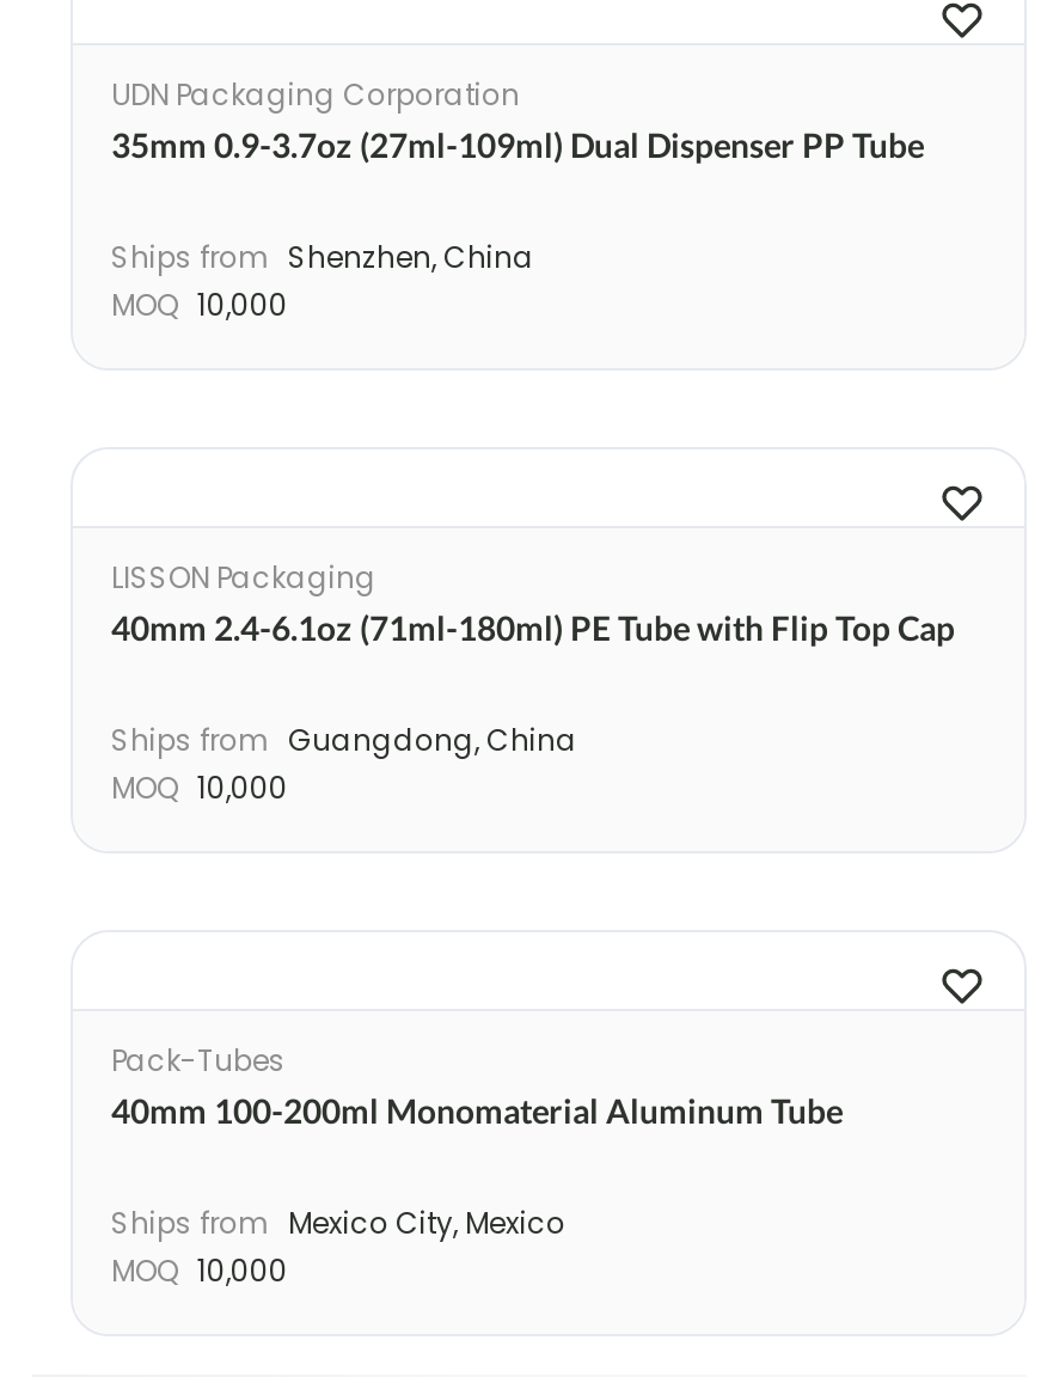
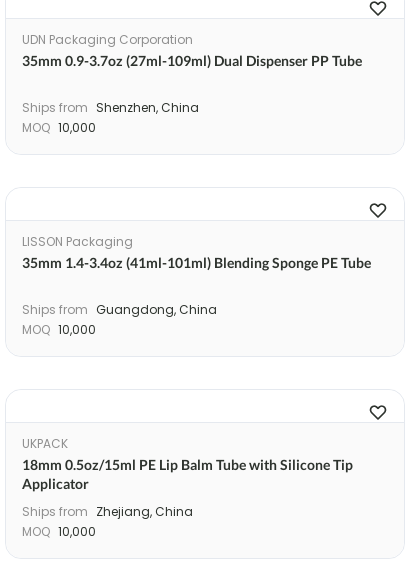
- 40mm 2.4-6.1oz (71ml-180ml) PE Tube with Flip Top Cap
+ 35mm 1.4-3.4oz (41ml-101ml) Blending Sponge PE Tube

- Pack-Tubes
- 40mm 100-200ml Monomaterial Aluminum Tube
+ UKPACK
+ 18mm 0.5oz/15ml PE Lip Balm Tube with Silicone Tip
+ Applicator

- Ships from Mexico City, Mexico
+ Ships from Zhejiang, China
